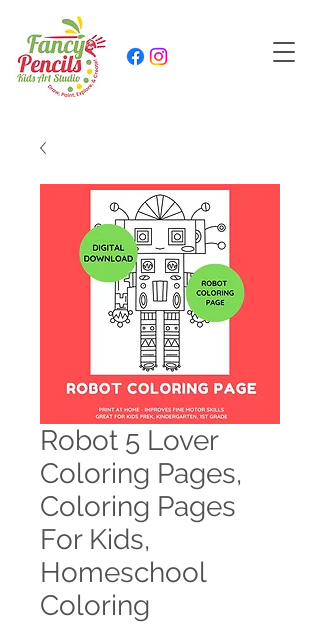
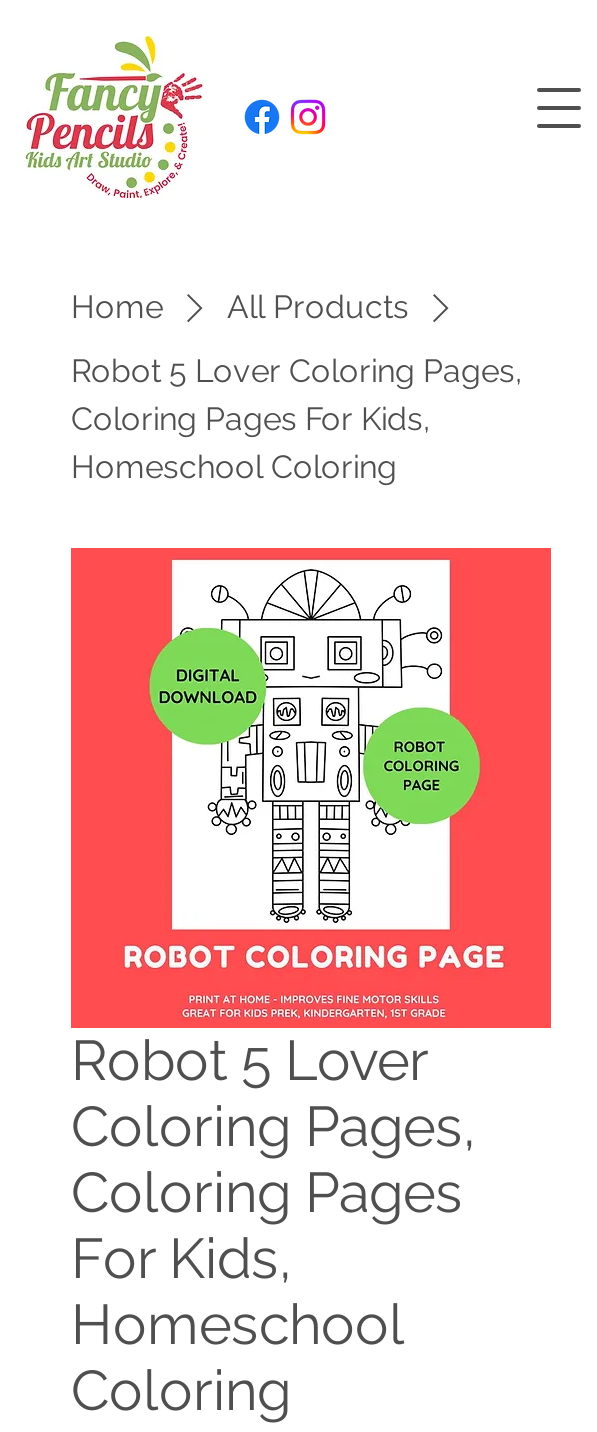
+ Home
+ All Products
+ Robot 5 Lover Coloring Pages,
+ Coloring Pages For Kids,
+ Homeschool Coloring
